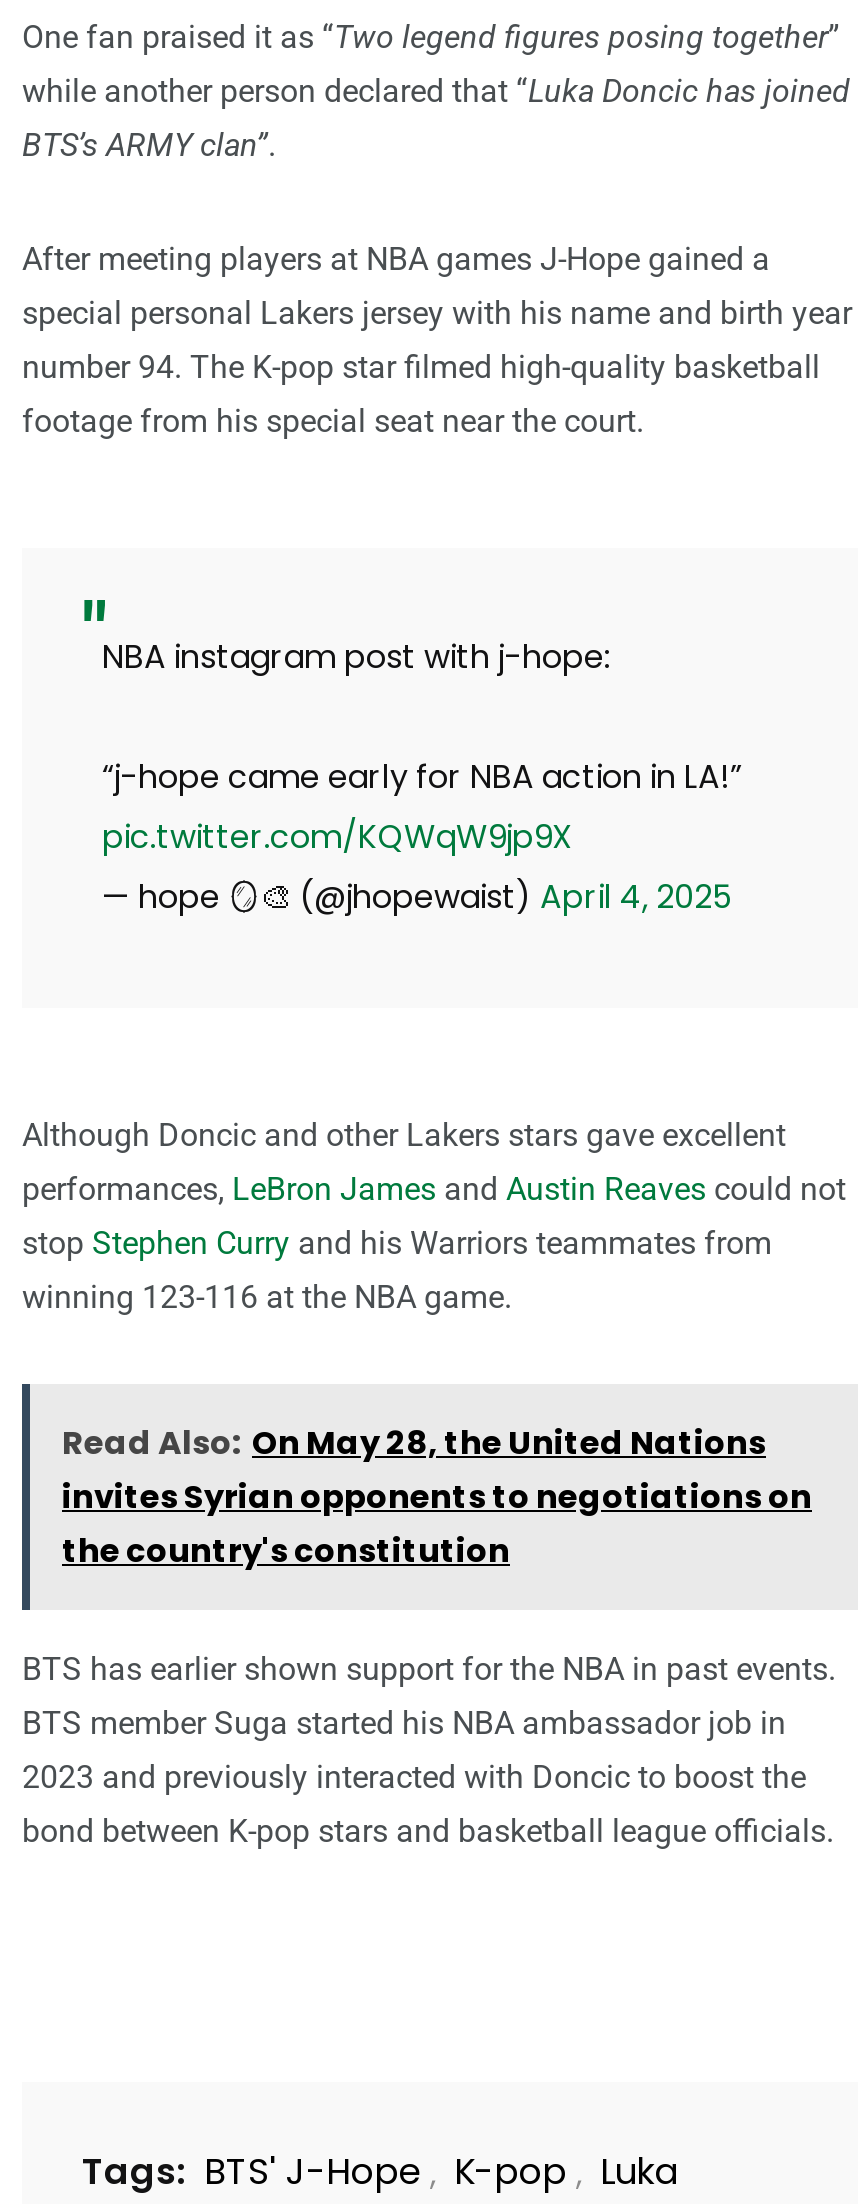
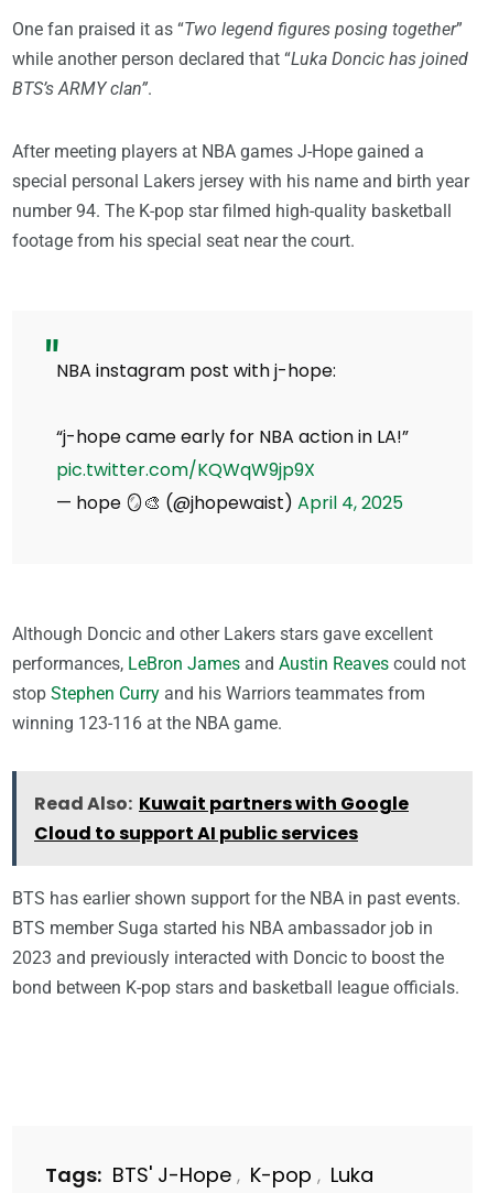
- Read Also: On May 28, the United Nations
- invites Syrian opponents to negotiations on
- the country's constitution
+ Read Also: Kuwait partners with Google
+ Cloud to support AI public services
